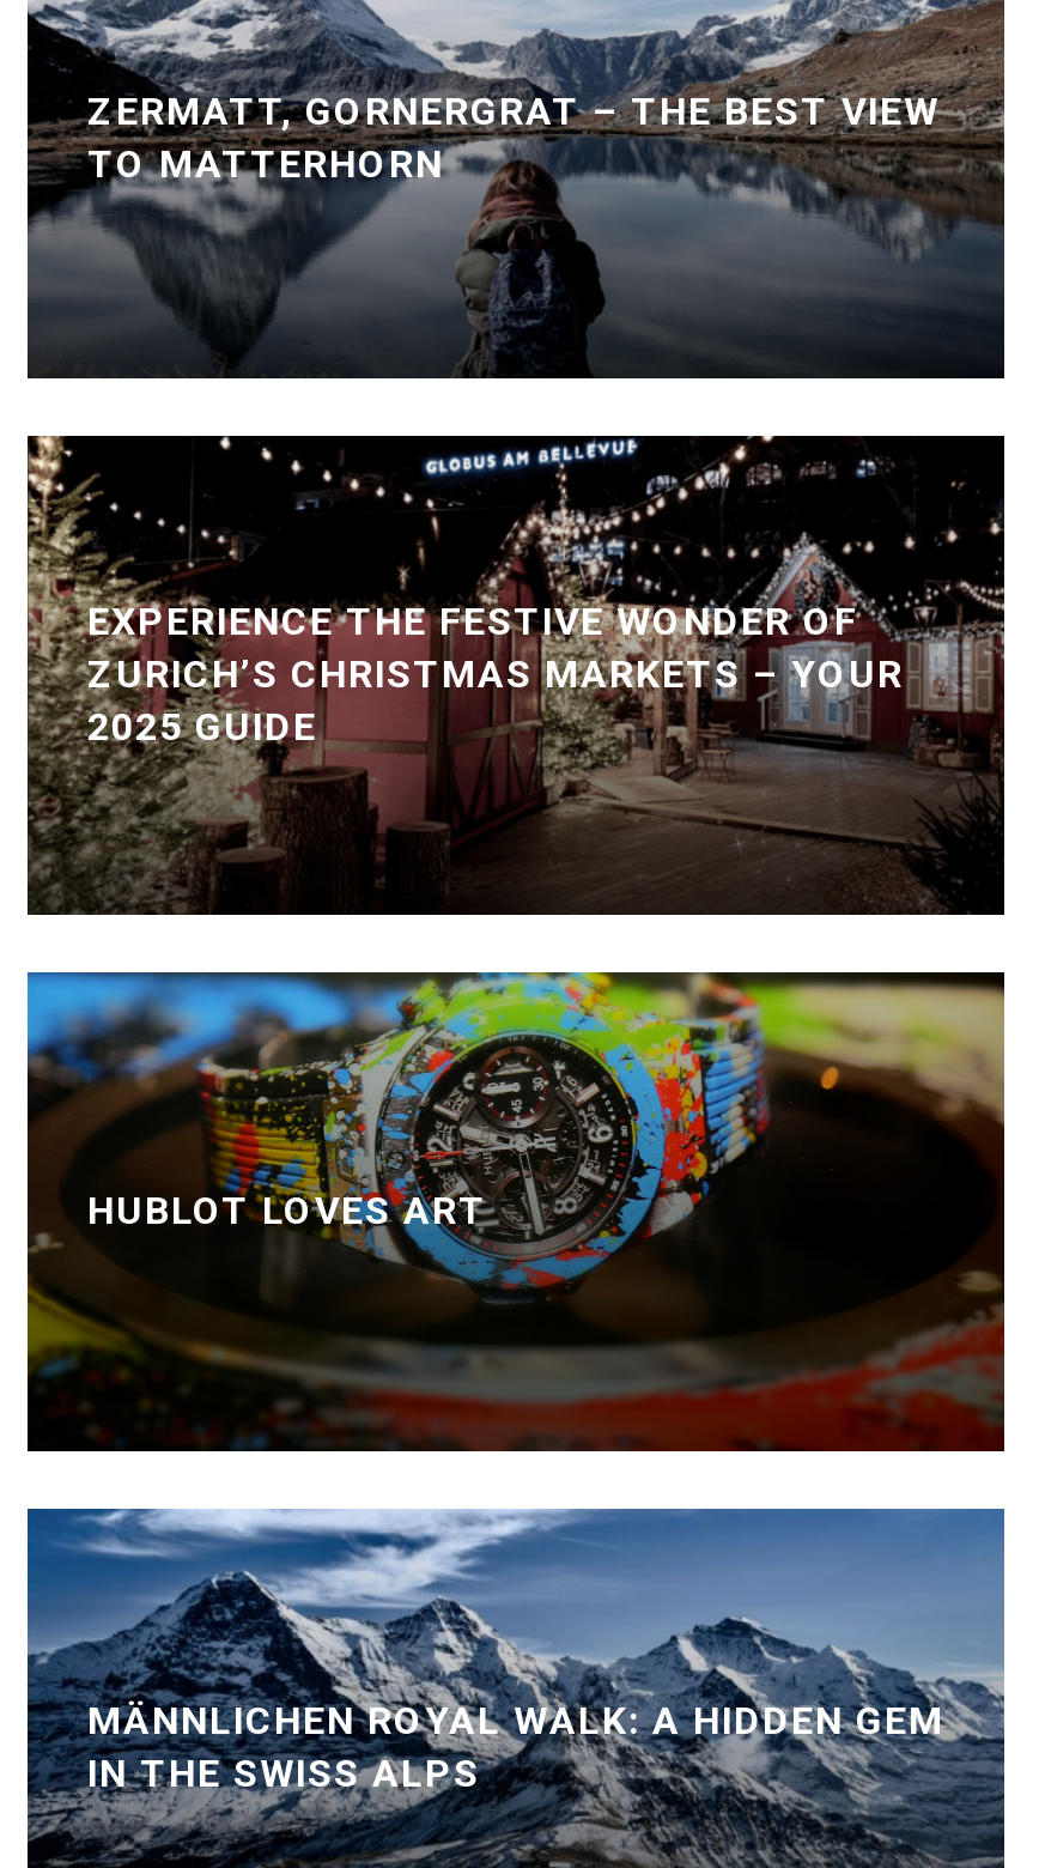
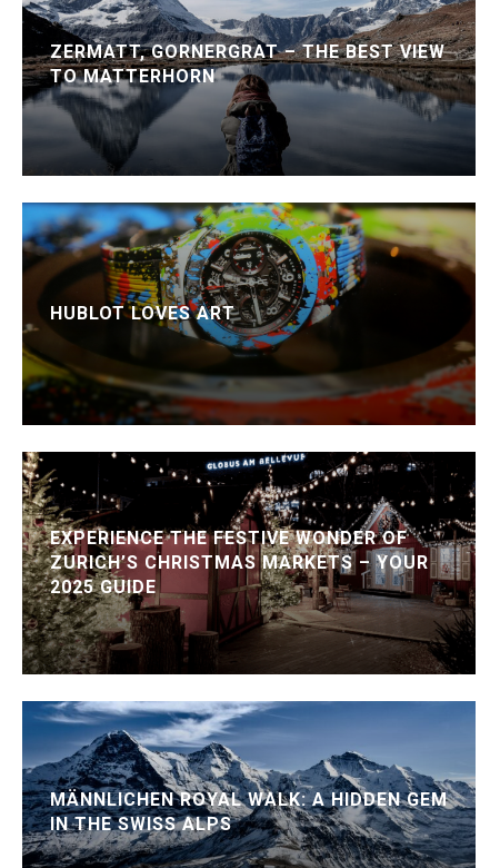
moved down: [image] | EXPERIENCE THE FESTIVE WONDER OF | ZURICH’S CHRISTMAS MARKETS – YOUR | 2025 GUIDE

moved up: [image] | HUBLOT LOVES ART
